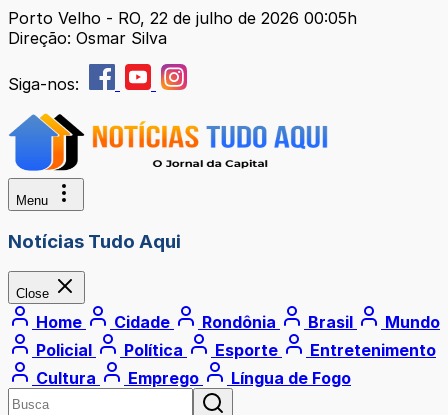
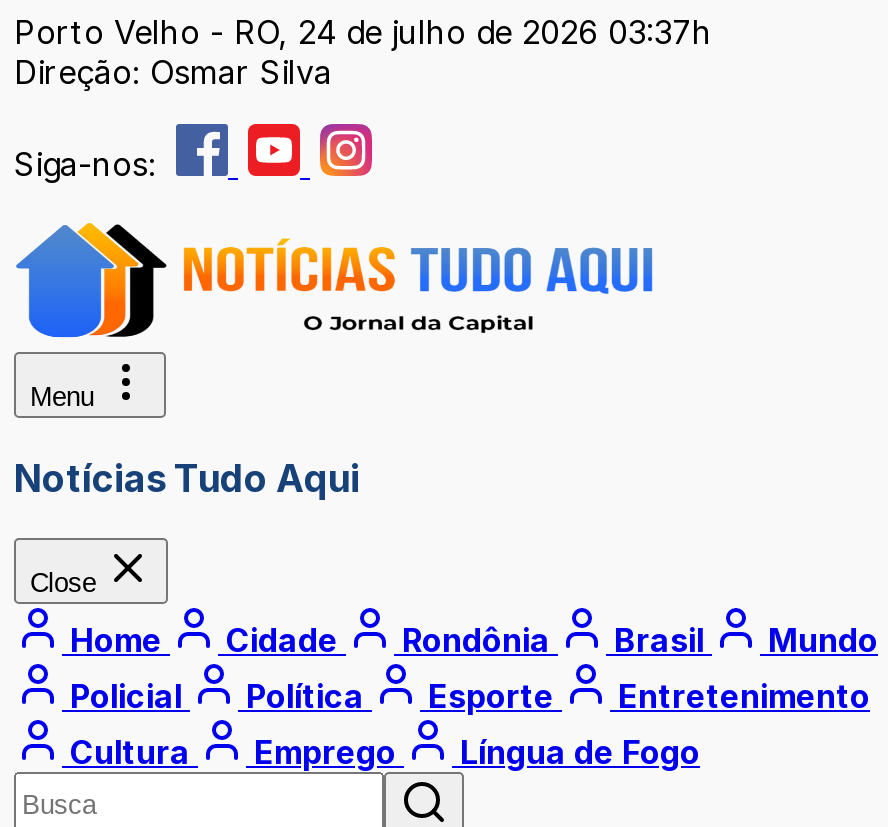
- Porto Velho - RO, 22 de julho de 2026 00:05h
+ Porto Velho - RO, 24 de julho de 2026 03:37h
